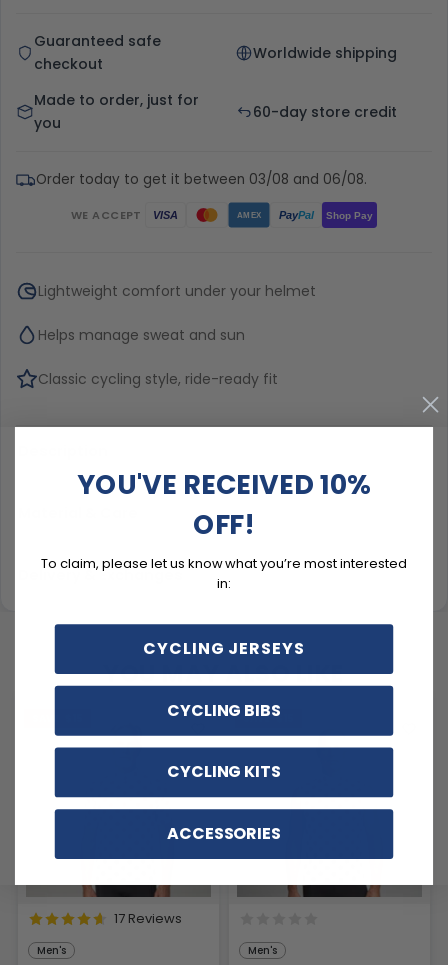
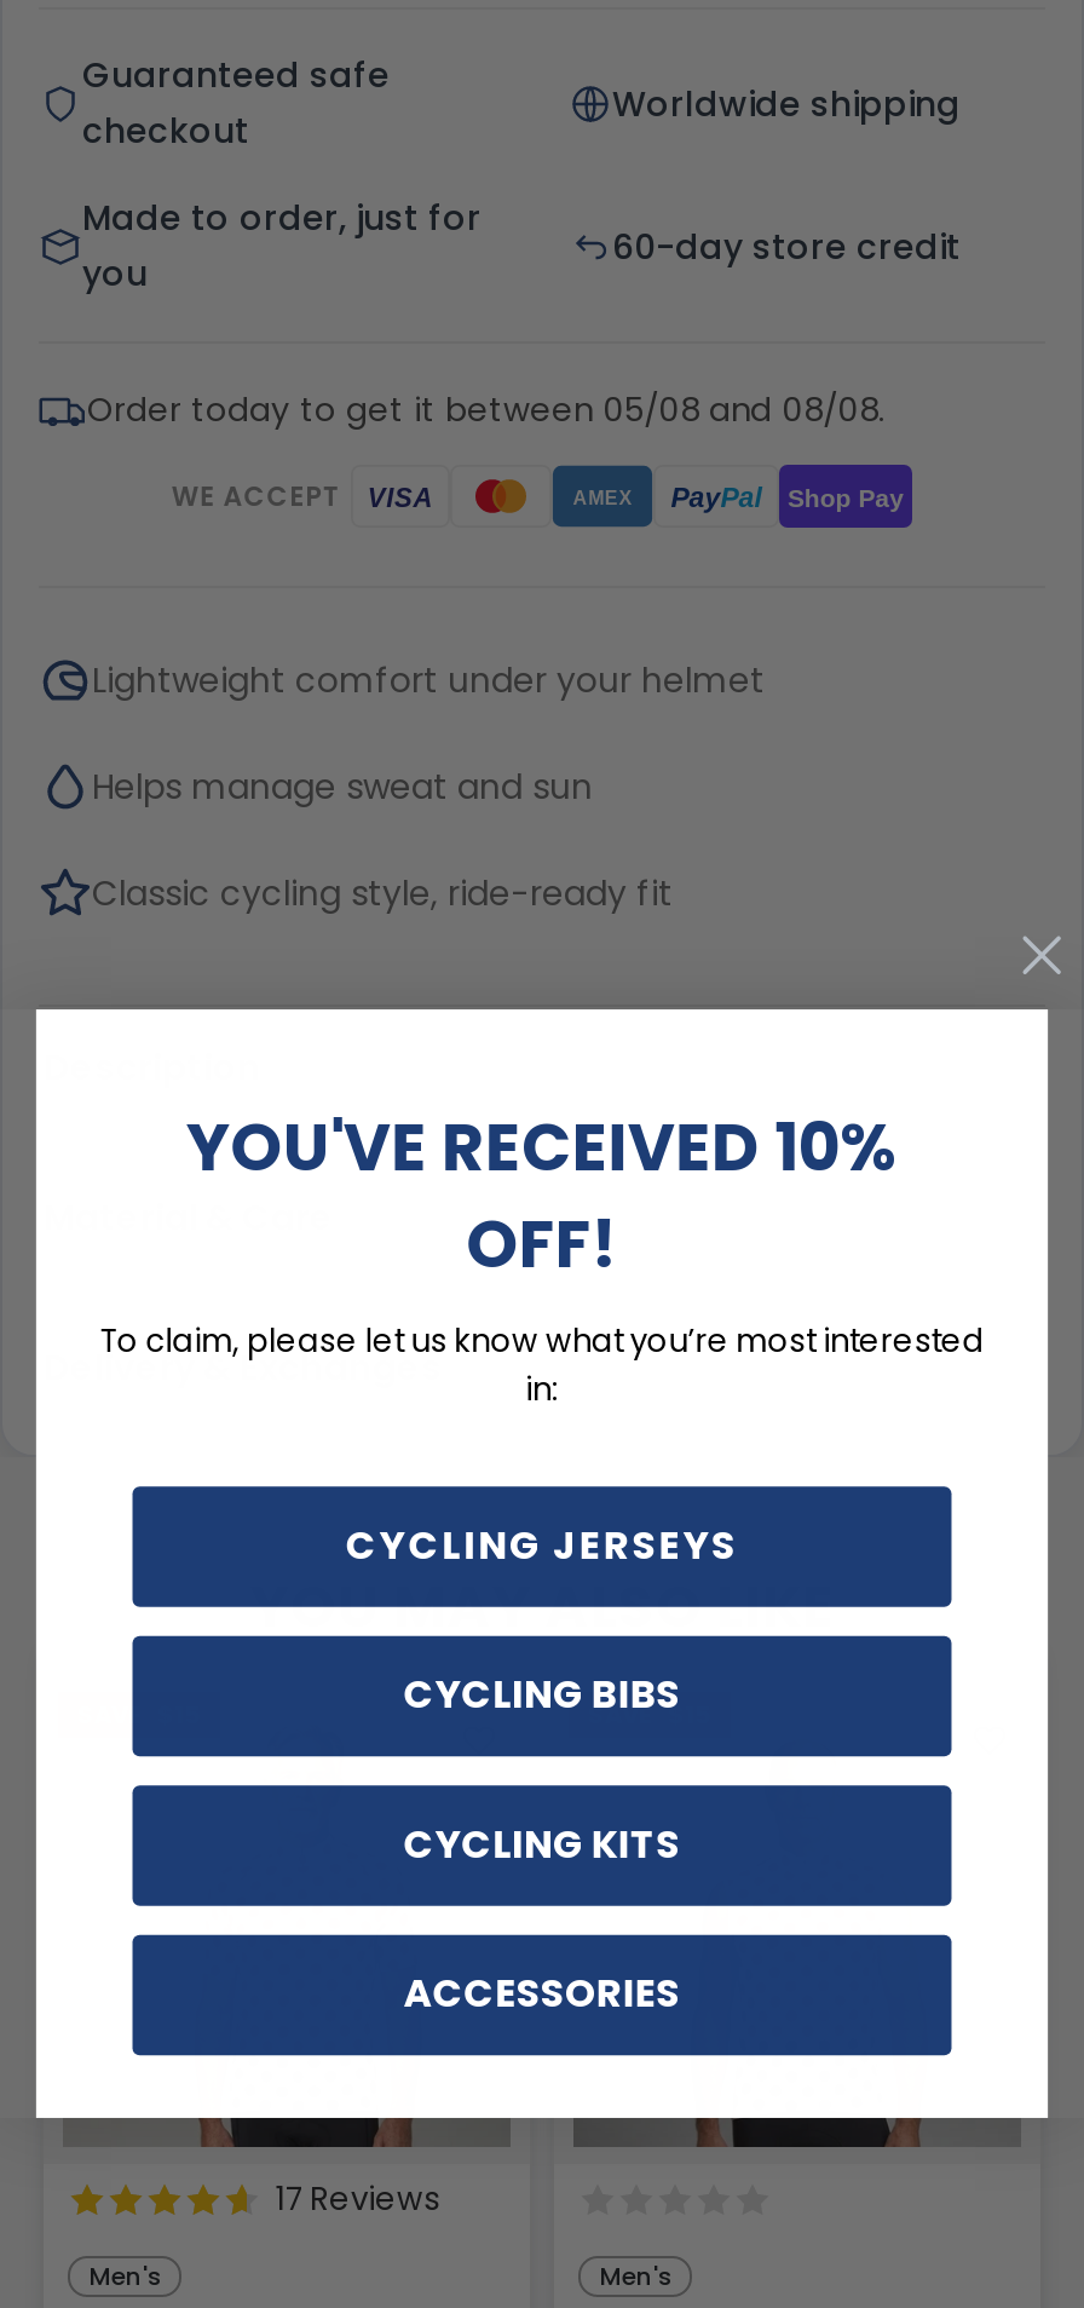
- Order today to get it between 03/08 and 06/08.
+ Order today to get it between 05/08 and 08/08.
